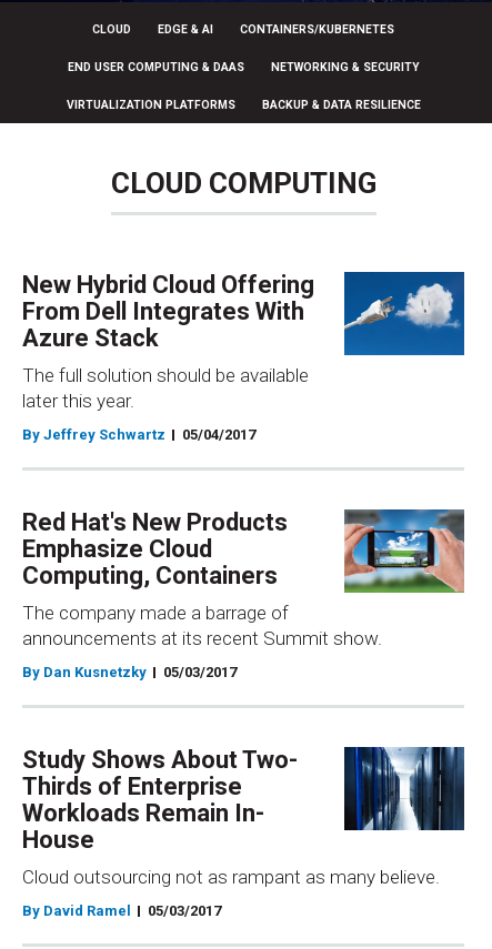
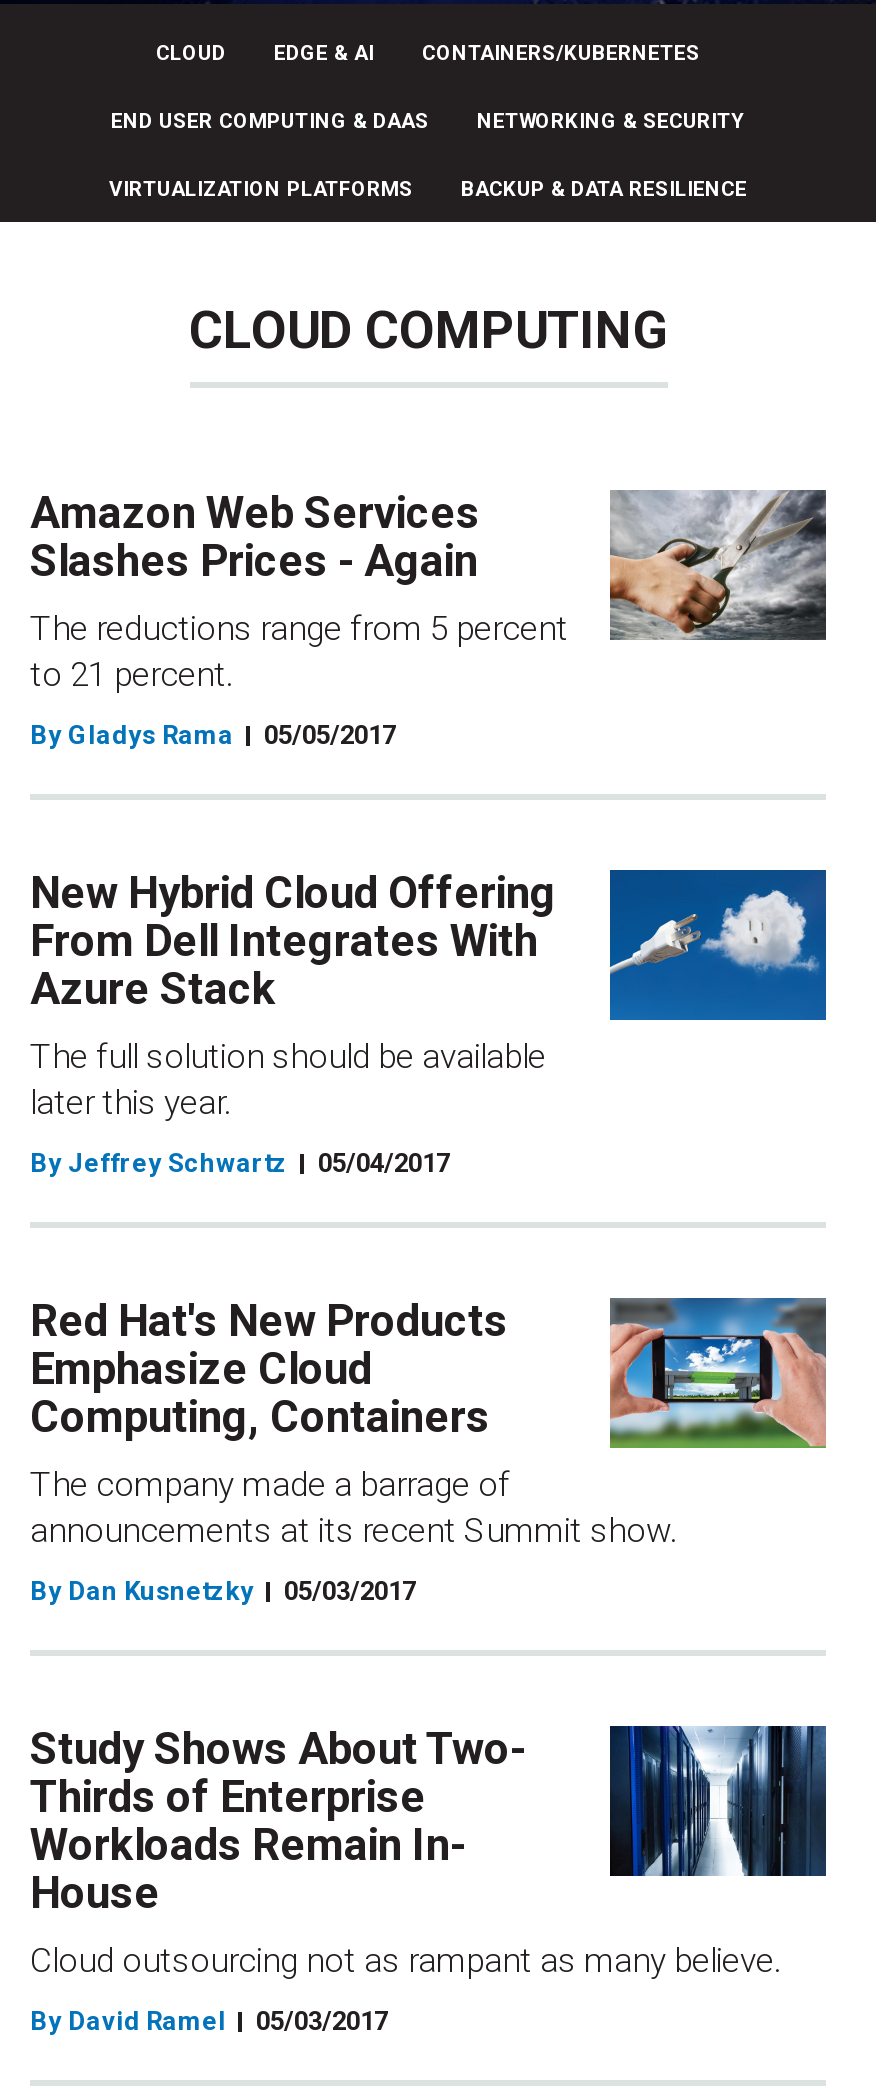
+ [image]
+ Amazon Web Services
+ Slashes Prices - Again
+ The reductions range from 5 percent
+ to 21 percent.
+ By Gladys Rama
+ 05/05/2017
